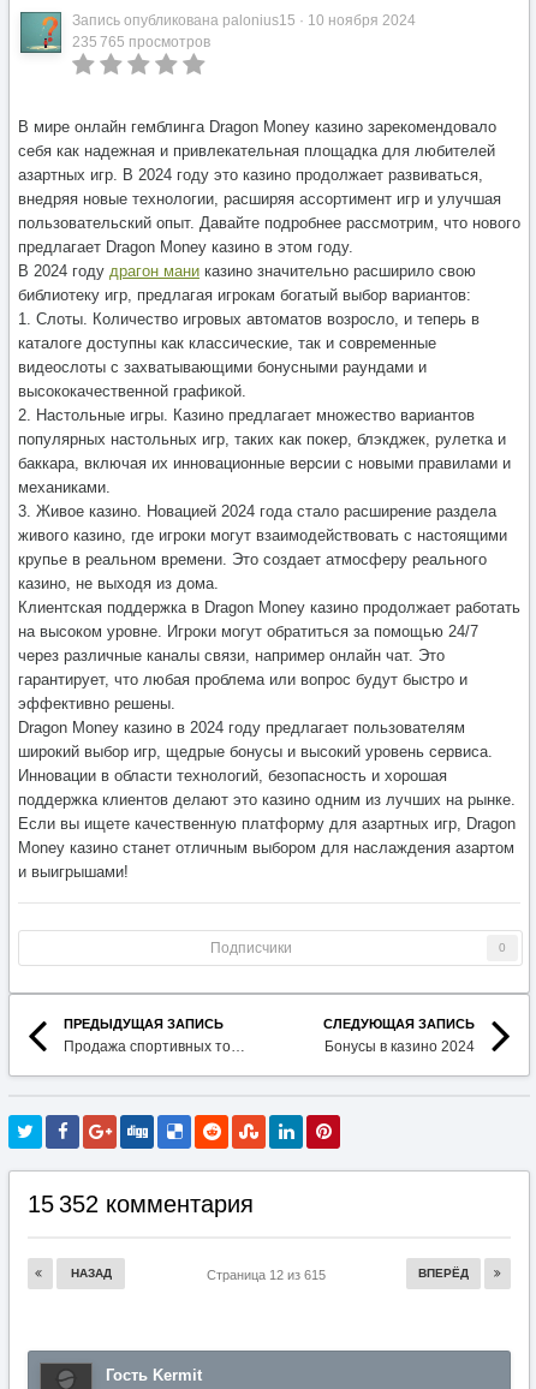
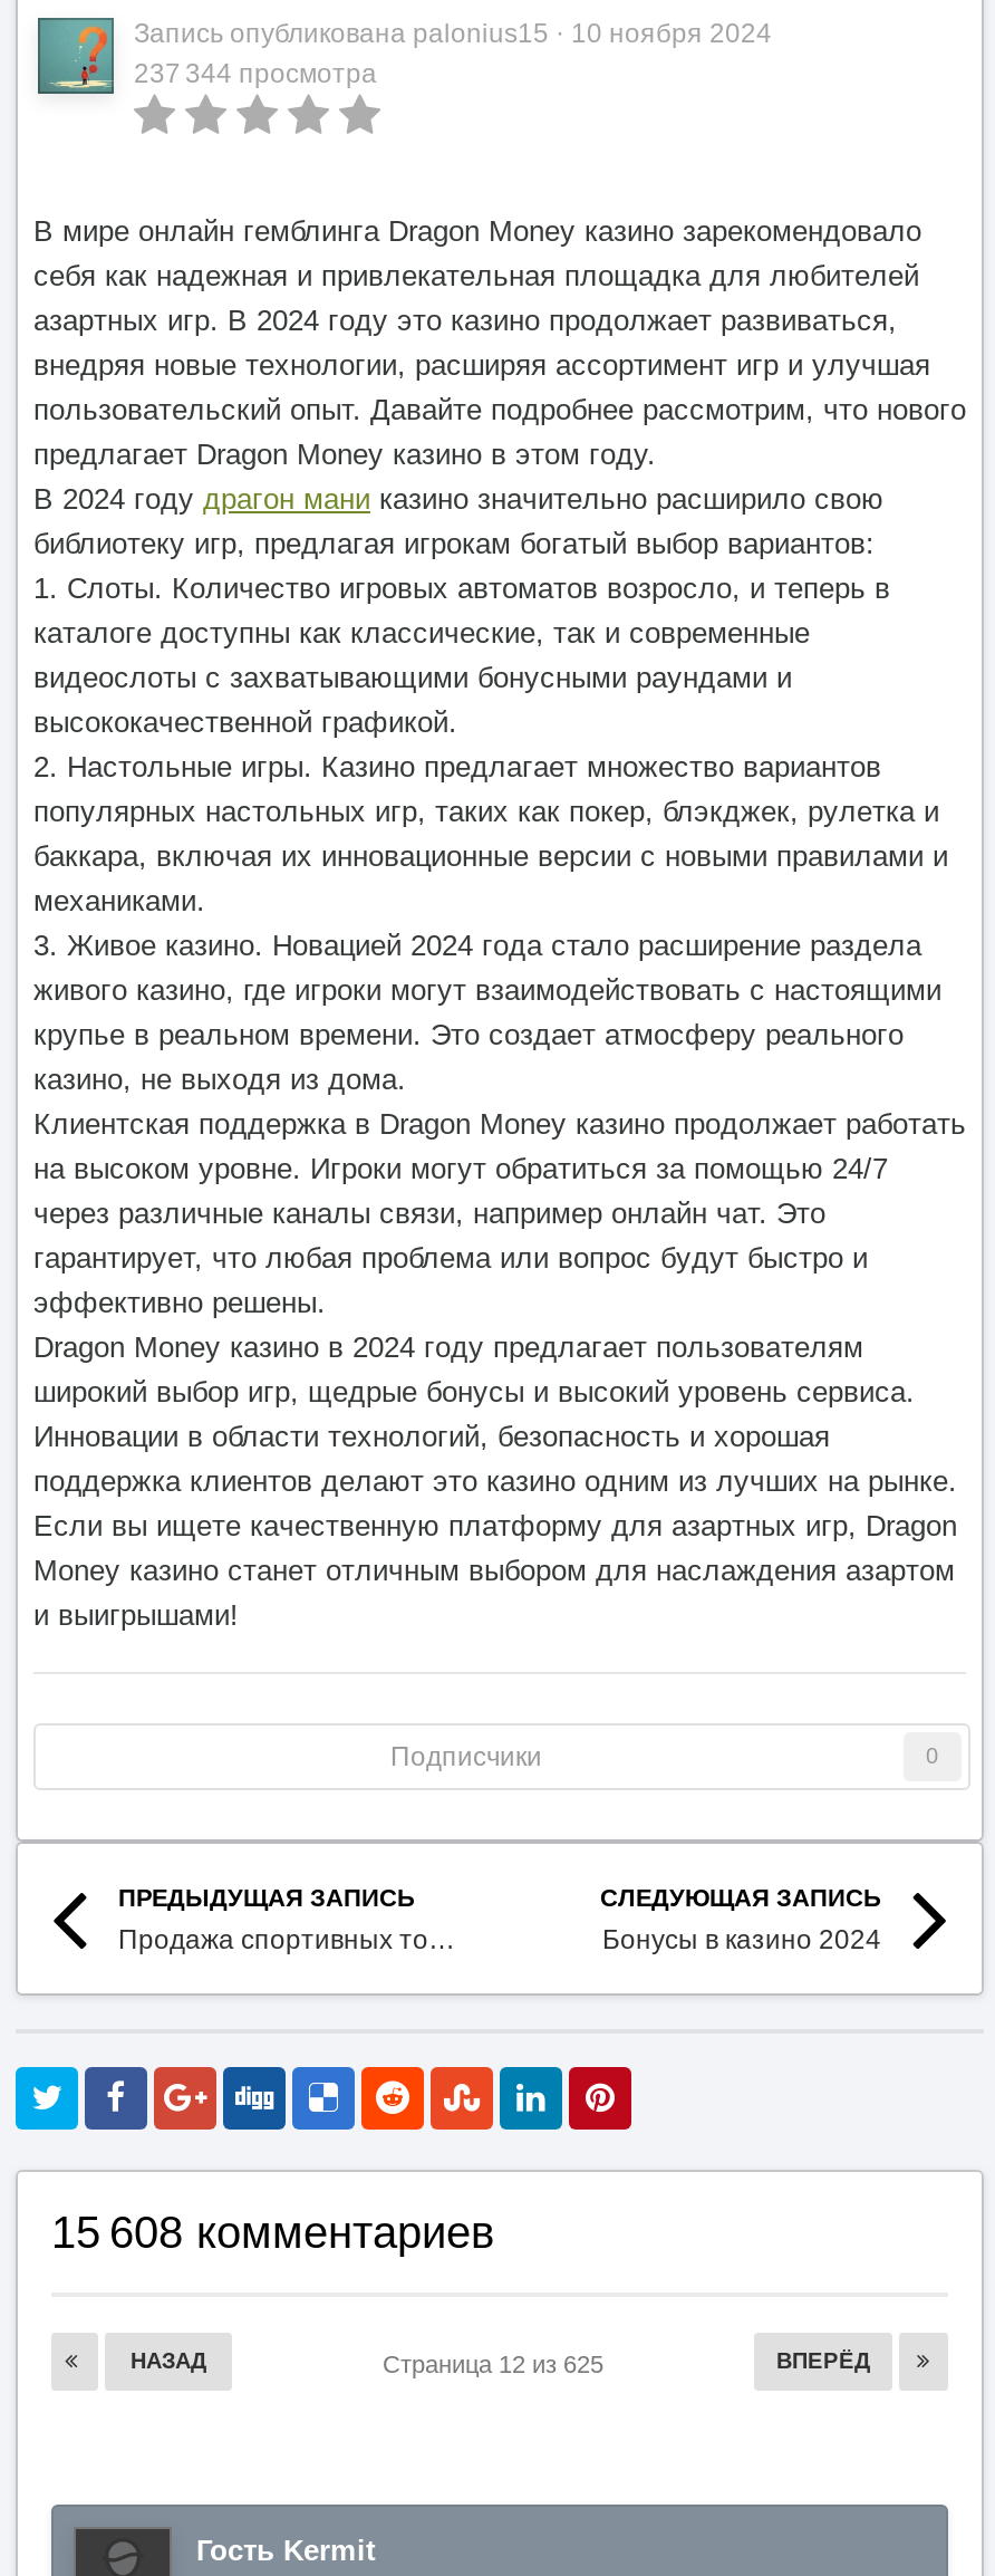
- 235 765 просмотров
+ 237 344 просмотра

- 15 352 комментария
+ 15 608 комментариев

- Страница 12 из 615
+ Страница 12 из 625
